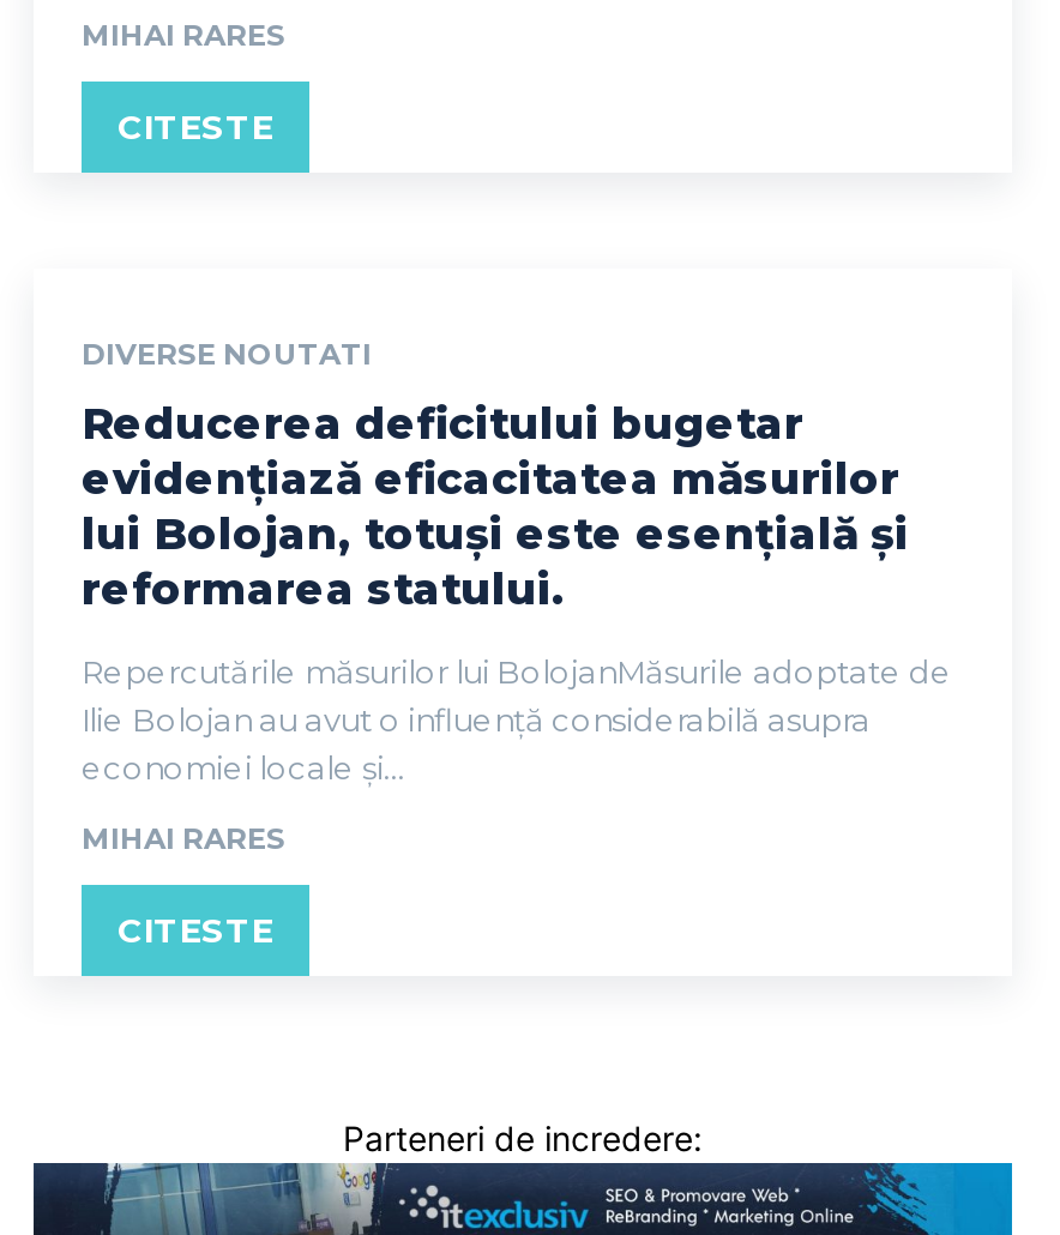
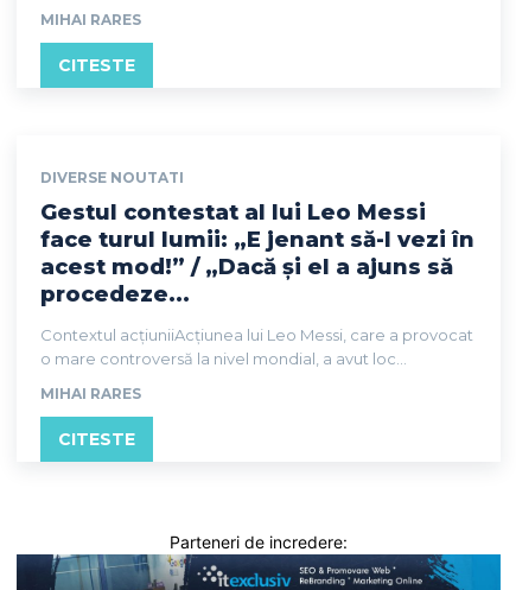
- Reducerea deficitului bugetar
- evidențiază eficacitatea măsurilor
- lui Bolojan, totuși este esențială și
- reformarea statului.
+ Gestul contestat al lui Leo Messi
+ face turul lumii: „E jenant să-l vezi în
+ acest mod!” / „Dacă și el a ajuns să
+ procedeze...

- Repercutările măsurilor lui BolojanMăsurile adoptate de
- Ilie Bolojan au avut o influență considerabilă asupra
- economiei locale și...
+ Contextul acțiuniiAcțiunea lui Leo Messi, care a provocat
+ o mare controversă la nivel mondial, a avut loc...
